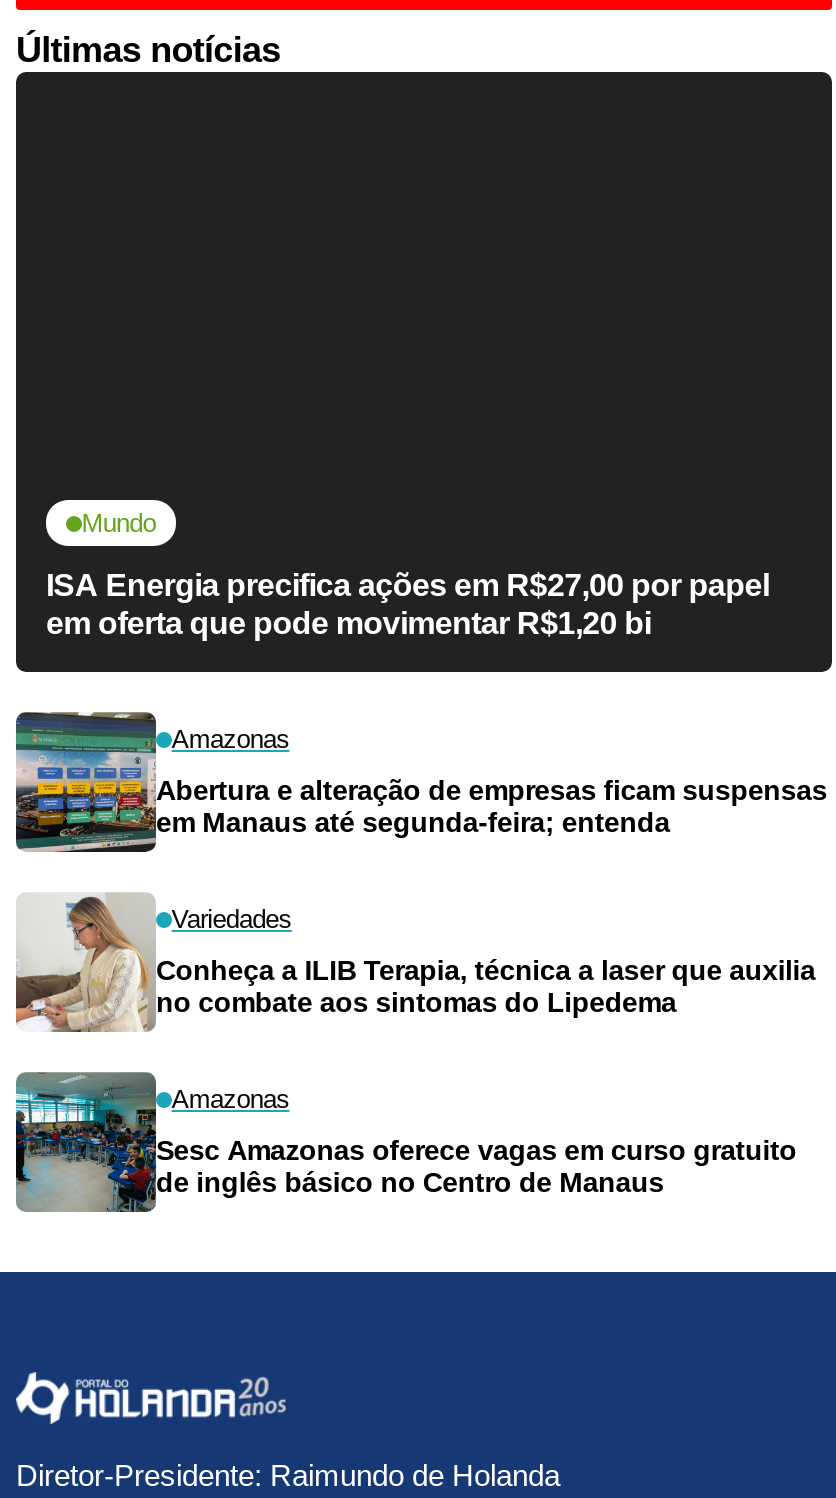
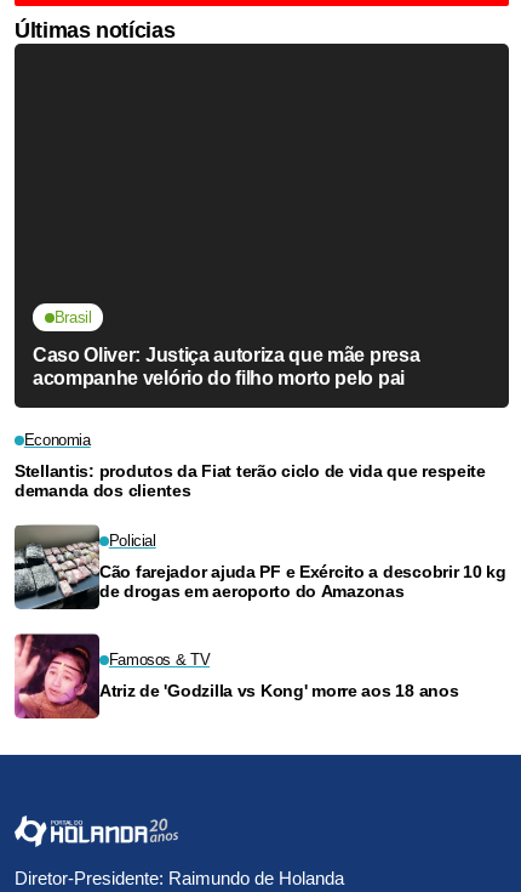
- Mundo
+ Brasil

- ISA Energia precifica ações em R$27,00 por papel
- em oferta que pode movimentar R$1,20 bi
+ Caso Oliver: Justiça autoriza que mãe presa
+ acompanhe velório do filho morto pelo pai

- Amazonas
+ Economia

- Abertura e alteração de empresas ficam suspensas
- em Manaus até segunda-feira; entenda
+ Stellantis: produtos da Fiat terão ciclo de vida que respeite
+ demanda dos clientes

- [image]
- Conheça a ILIB Terapia, técnica a laser que auxilia
- no combate aos sintomas do Lipedema
+ [image]
+ Cão farejador ajuda PF e Exército a descobrir 10 kg
+ de drogas em aeroporto do Amazonas

- Variedades
+ Policial

- [image]
- Sesc Amazonas oferece vagas em curso gratuito
- de inglês básico no Centro de Manaus
+ [image]
+ Atriz de 'Godzilla vs Kong' morre aos 18 anos

- Amazonas
+ Famosos & TV
